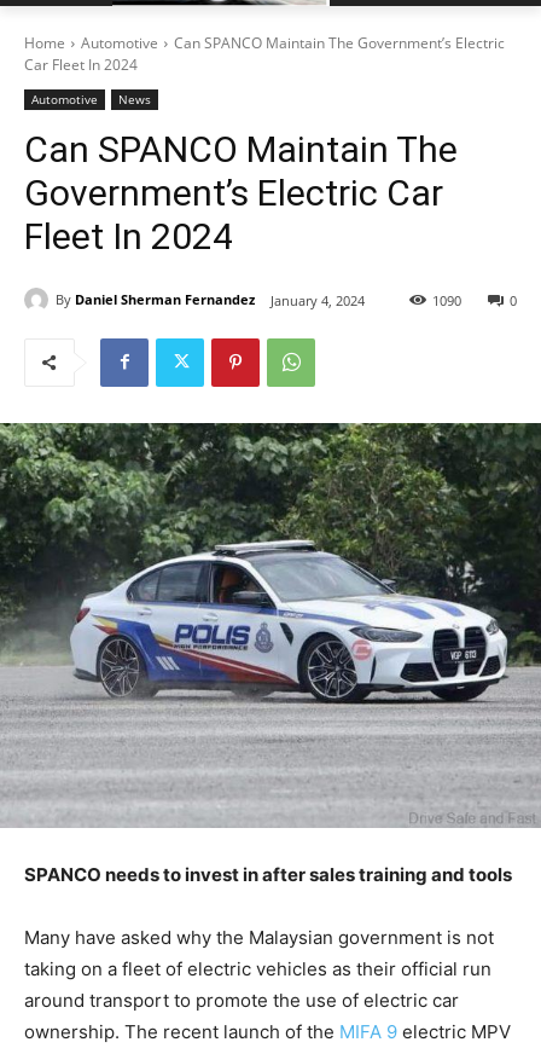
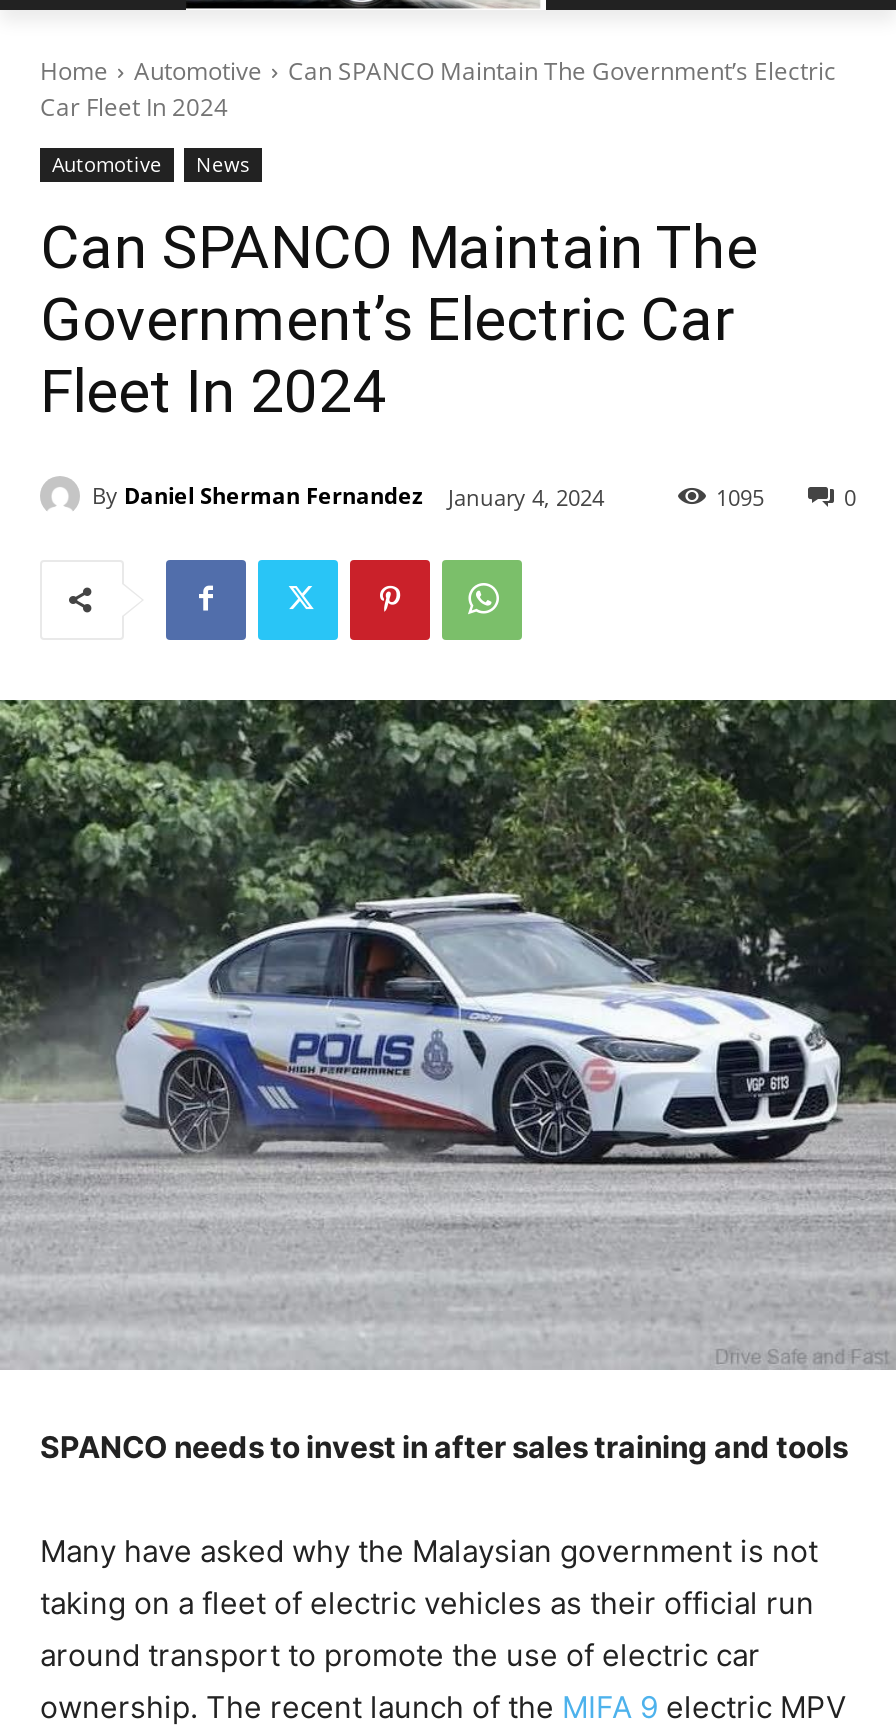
- 1090
+ 1095
